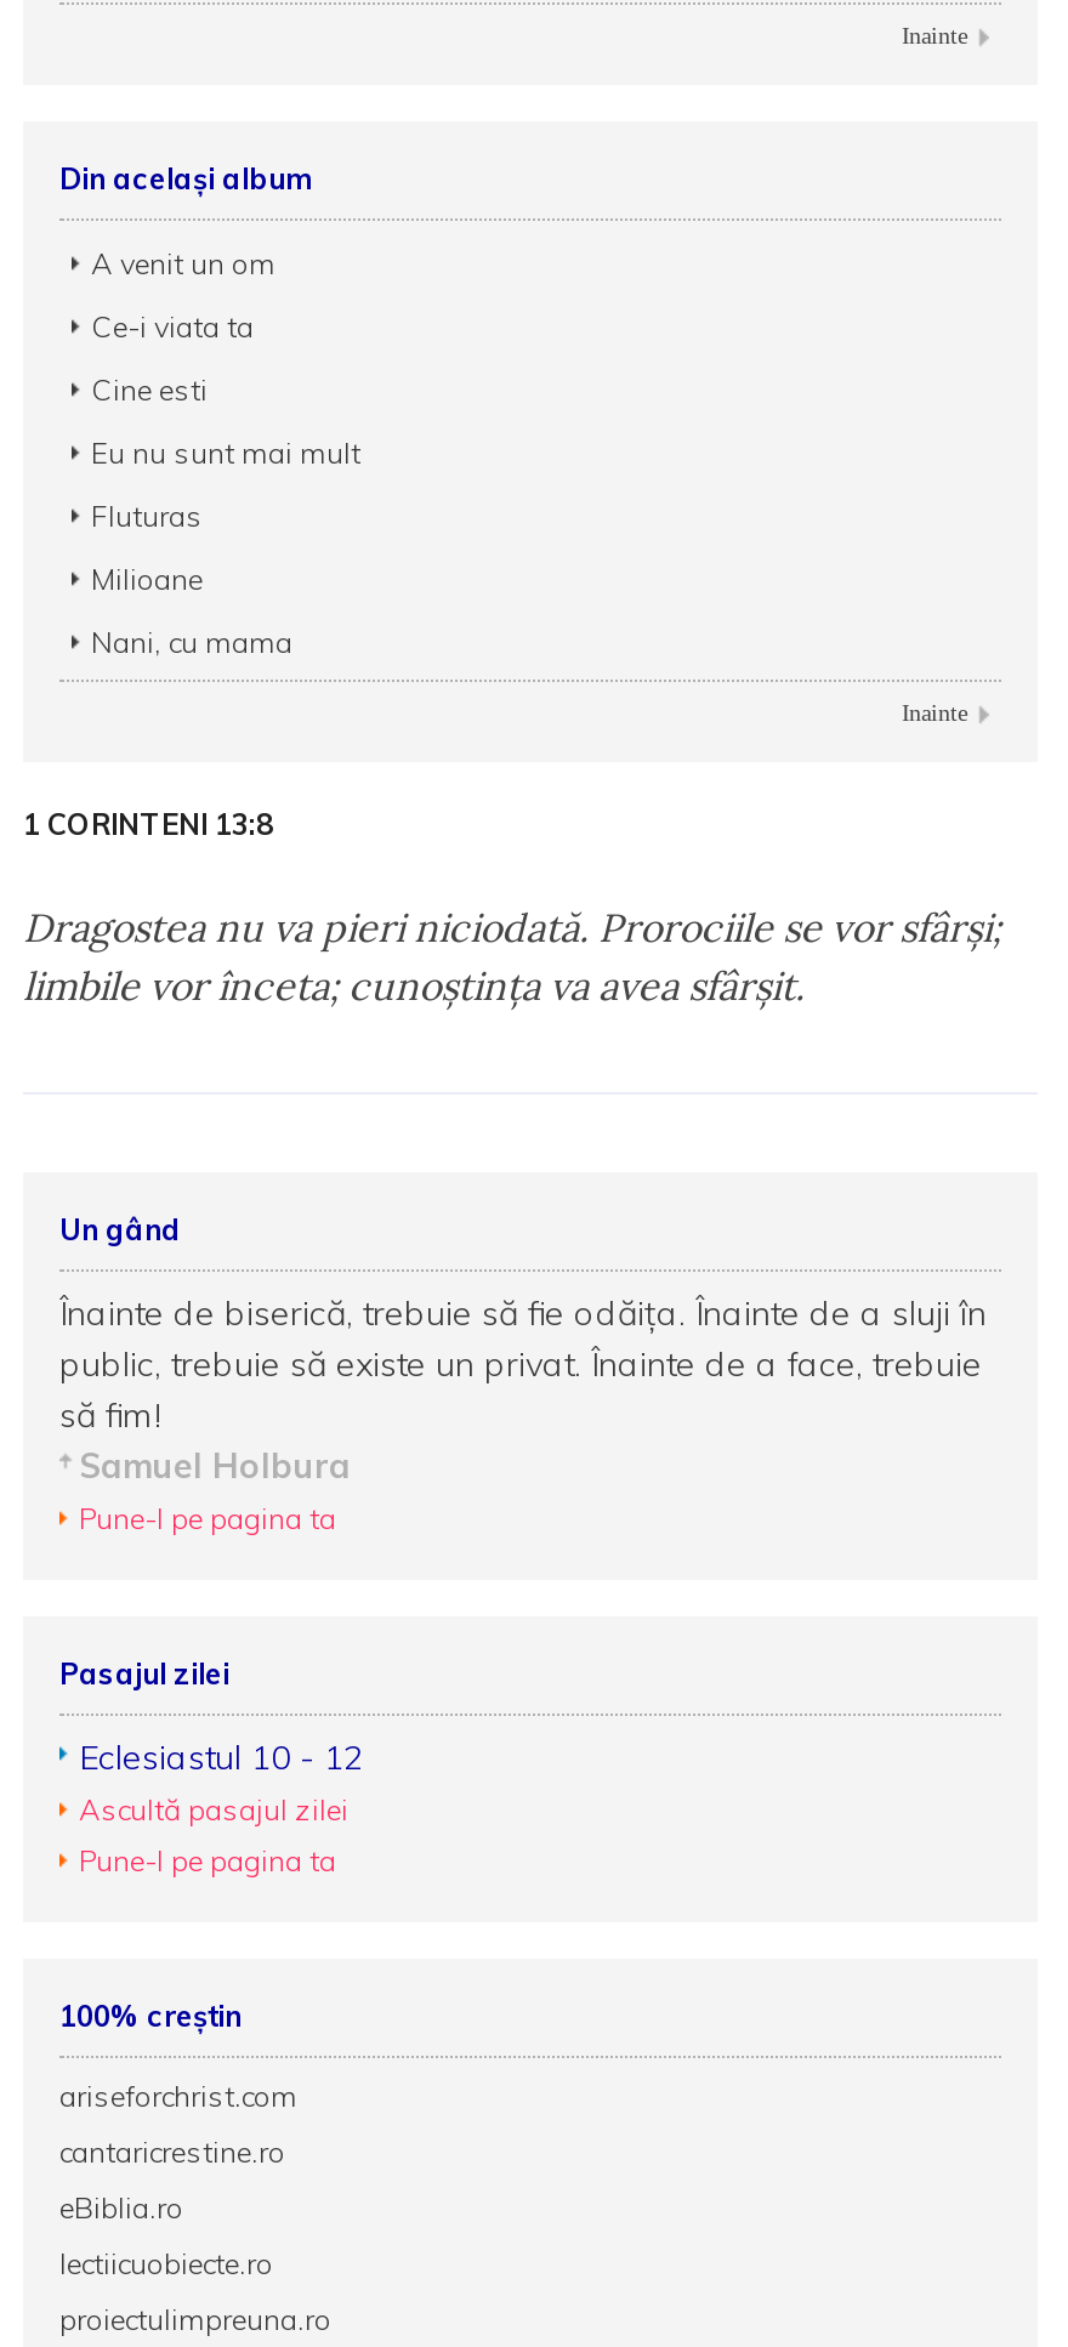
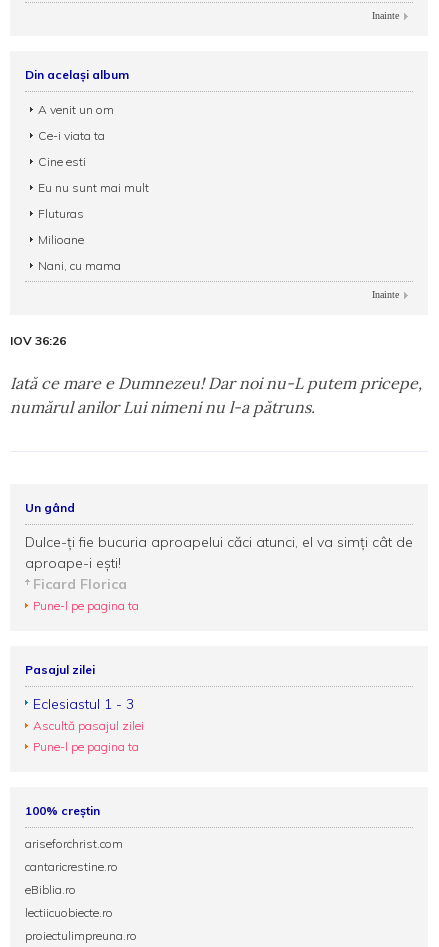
- 1 CORINTENI 13:8
+ IOV 36:26

- Dragostea nu va pieri niciodată. Prorociile se vor sfârşi;
- limbile vor înceta; cunoştinţa va avea sfârşit.
+ Iată ce mare e Dumnezeu! Dar noi nu-L putem pricepe,
+ numărul anilor Lui nimeni nu l-a pătruns.

- Înainte de biserică, trebuie să fie odăița. Înainte de a sluji în
- public, trebuie să existe un privat. Înainte de a face, trebuie
- să fim!
- Samuel Holbura
+ Dulce-ţi fie bucuria aproapelui căci atunci, el va simţi cât de
+ aproape-i eşti!
+ Ficard Florica

- Eclesiastul 10 - 12
+ Eclesiastul 1 - 3
